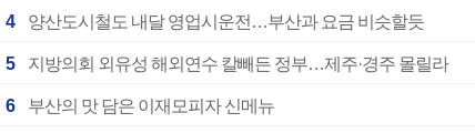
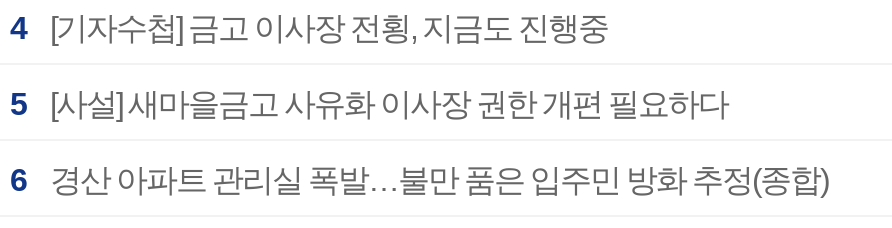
- 양산도시철도 내달 영업시운전…부산과 요금 비슷할듯
+ [기자수첩] 금고 이사장 전횡, 지금도 진행중

- 지방의회 외유성 해외연수 칼빼든 정부…제주·경주 몰릴라
+ [사설] 새마을금고 사유화 이사장 권한 개편 필요하다

- 부산의 맛 담은 이재모피자 신메뉴
+ 경산 아파트 관리실 폭발…불만 품은 입주민 방화 추정(종합)
